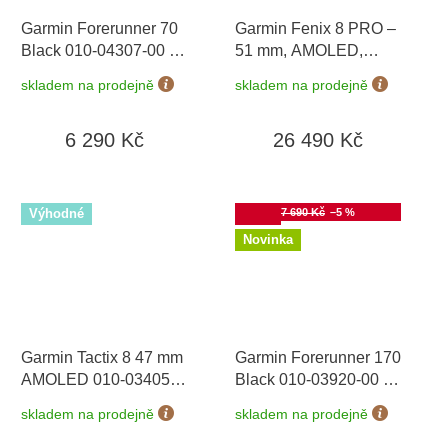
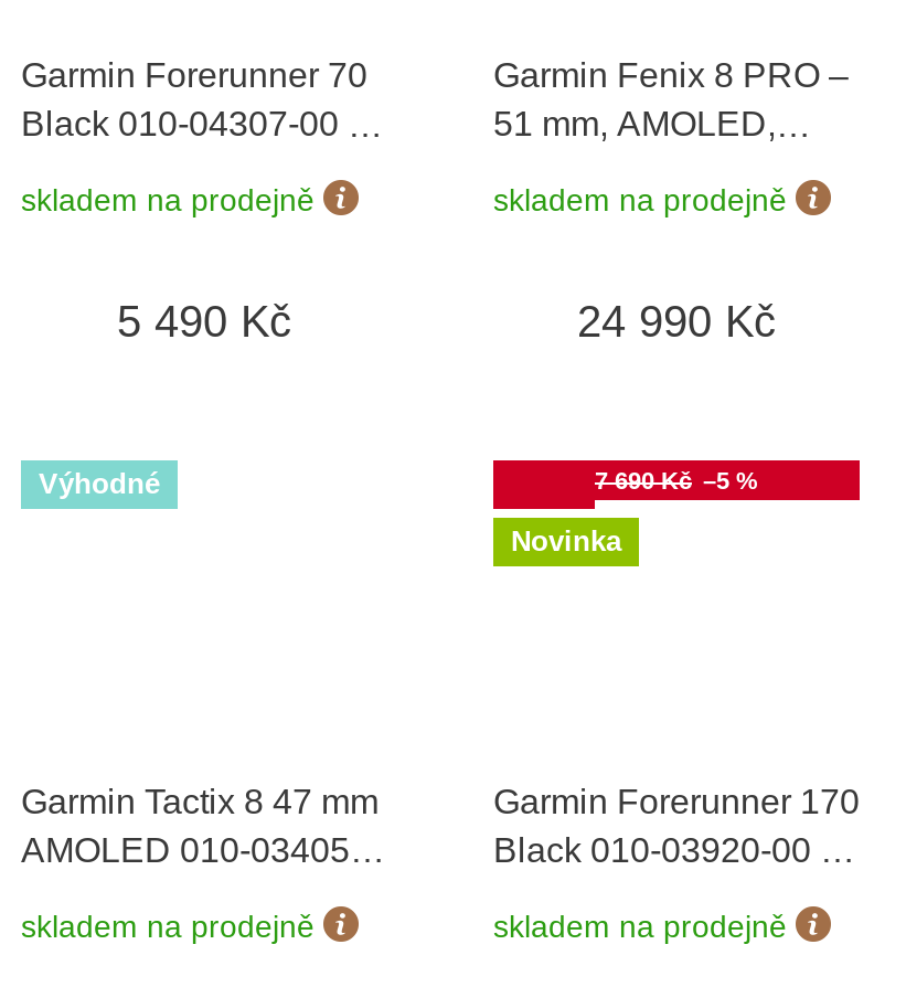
- 6 290 Kč
+ 5 490 Kč

- 26 490 Kč
+ 24 990 Kč
